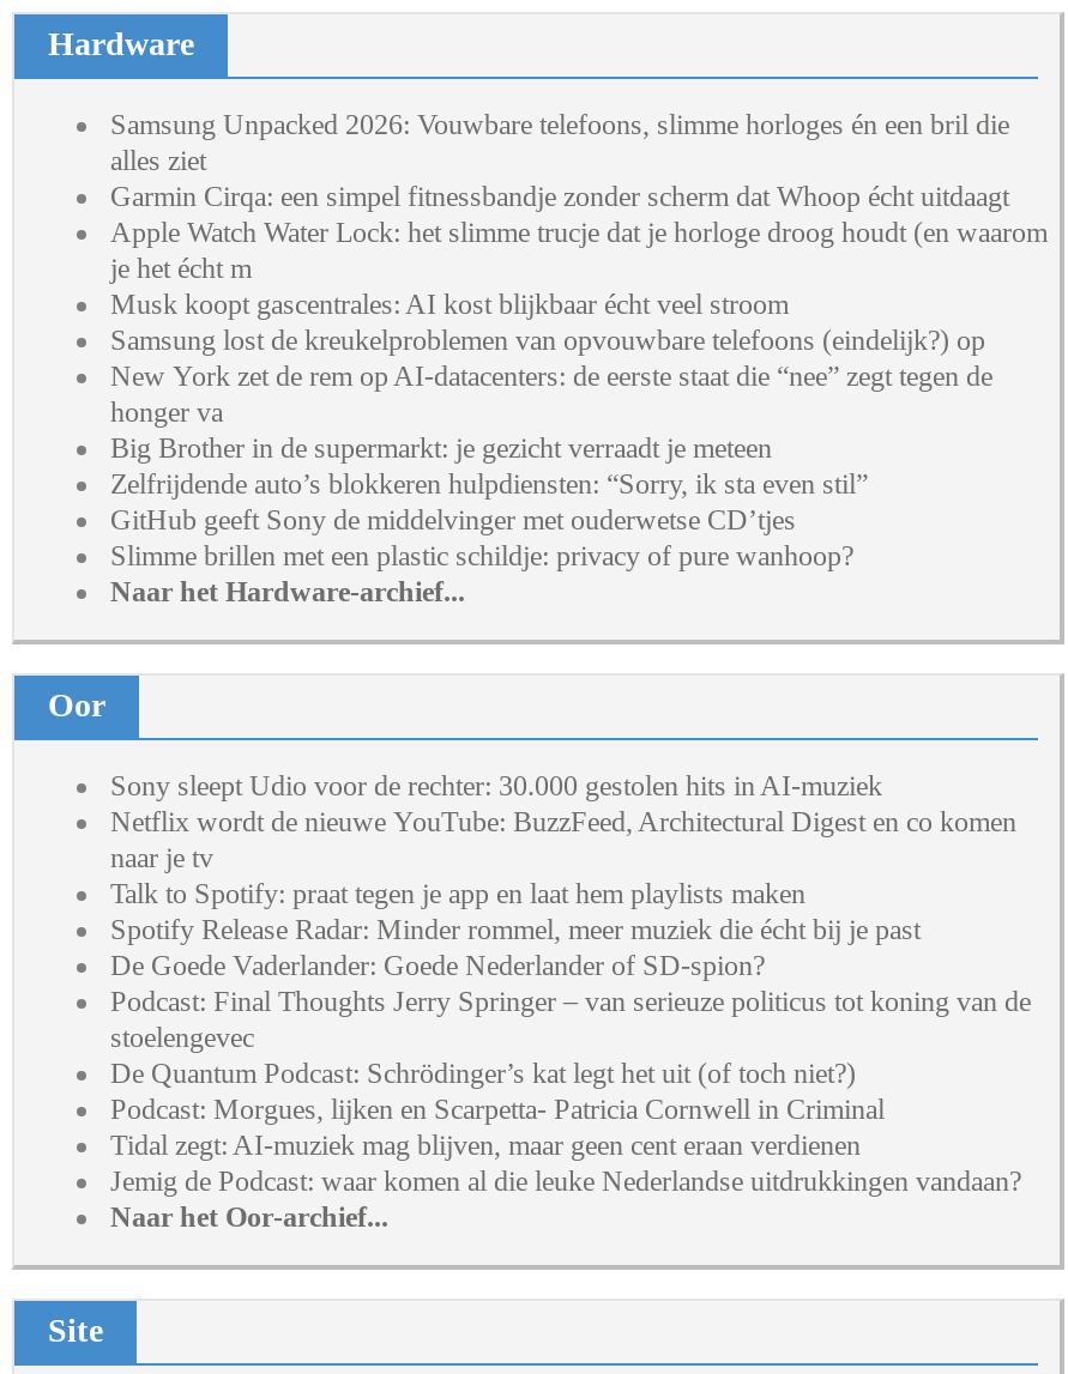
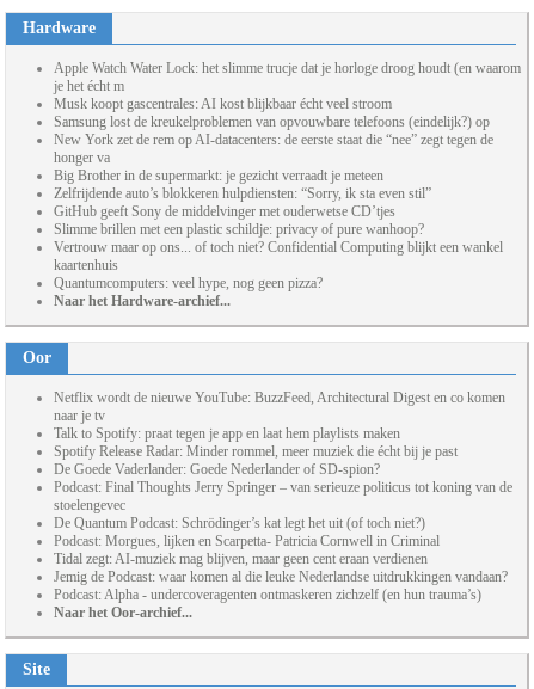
- Samsung Unpacked 2026: Vouwbare telefoons, slimme horloges én een bril die
- alles ziet
- Garmin Cirqa: een simpel fitnessbandje zonder scherm dat Whoop écht uitdaagt

moved up: Apple Watch Water Lock: het slimme trucje dat je horloge droog houdt (en waarom | je het écht m | Musk koopt gascentrales: AI kost blijkbaar écht veel stroom | ... | GitHub geeft Sony de middelvinger met ouderwetse CD’tjes | Slimme brillen met een plastic schildje: privacy of pure wanhoop?

+ Vertrouw maar op ons... of toch niet? Confidential Computing blijkt een wankel
+ kaartenhuis
+ Quantumcomputers: veel hype, nog geen pizza?

- Sony sleept Udio voor de rechter: 30.000 gestolen hits in AI-muziek

+ Podcast: Alpha - undercoveragenten ontmaskeren zichzelf (en hun trauma’s)
